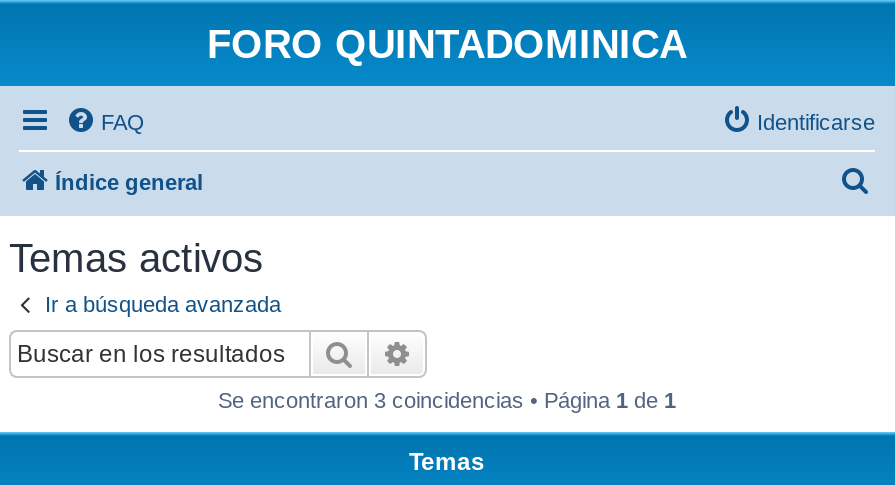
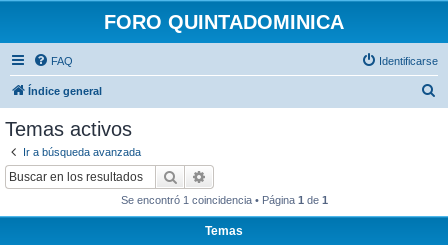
- Se encontraron 3 coincidencias • Página 1 de 1
+ Se encontró 1 coincidencia • Página 1 de 1
